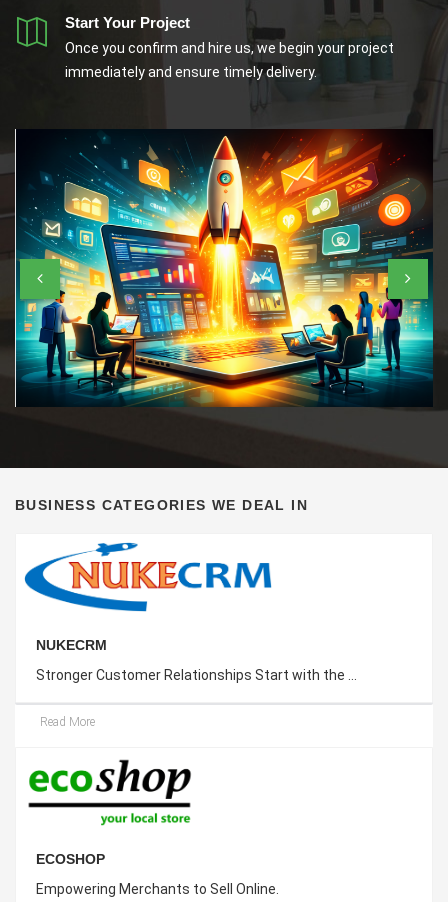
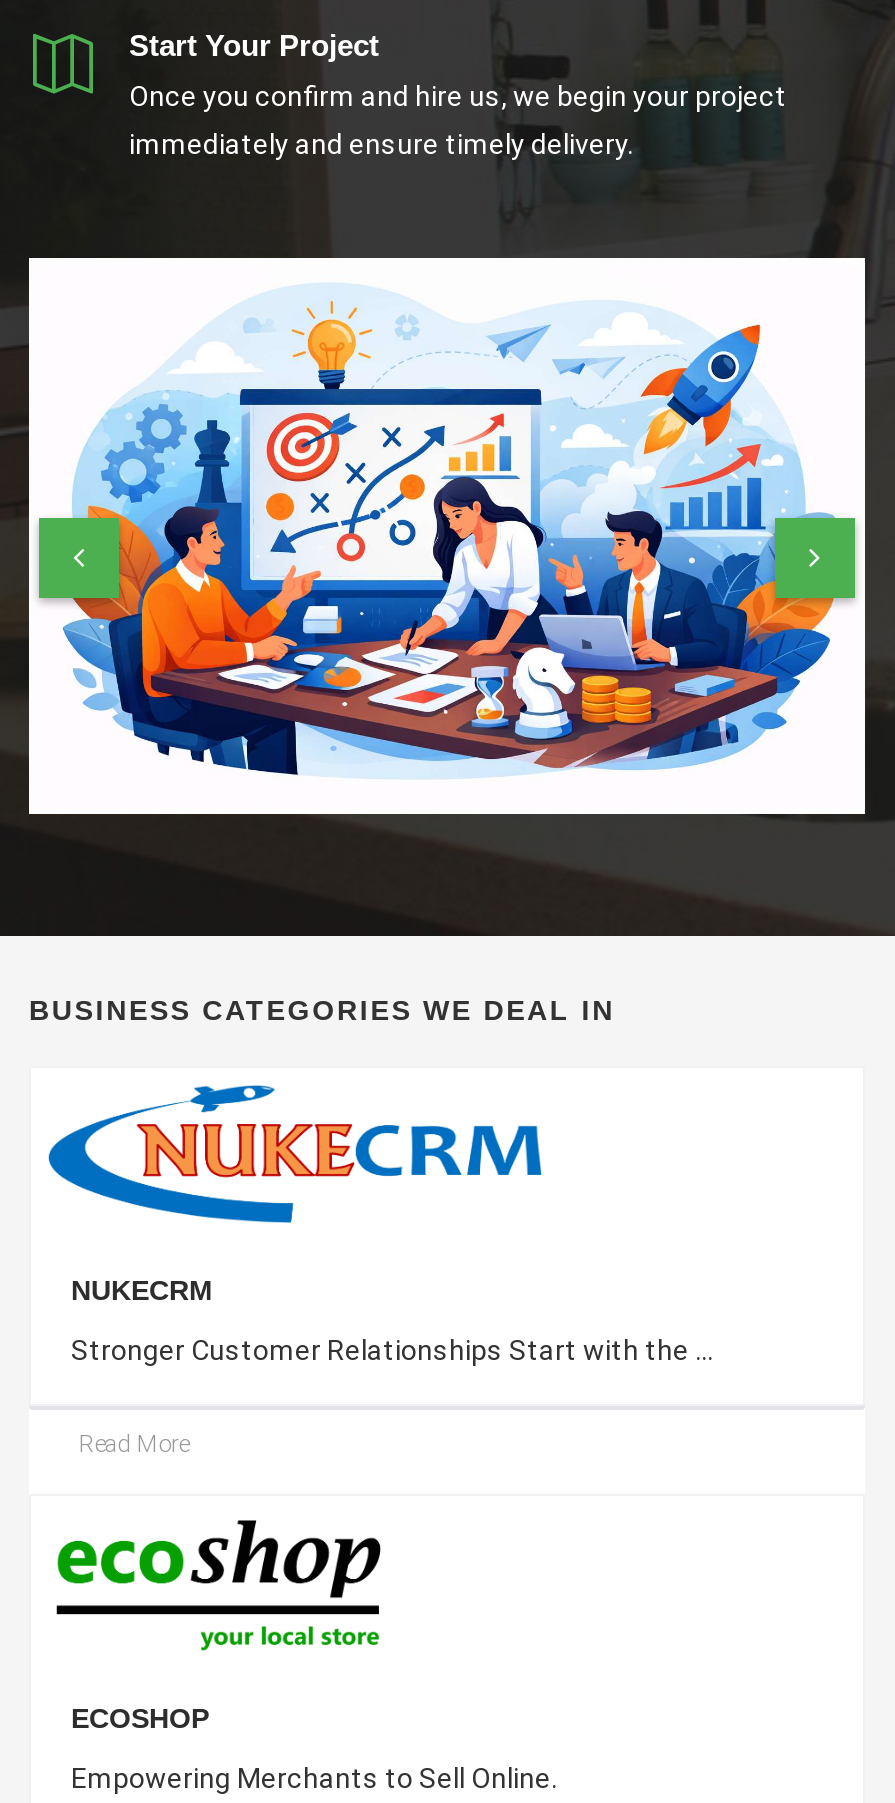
- [image]
+ [image]
